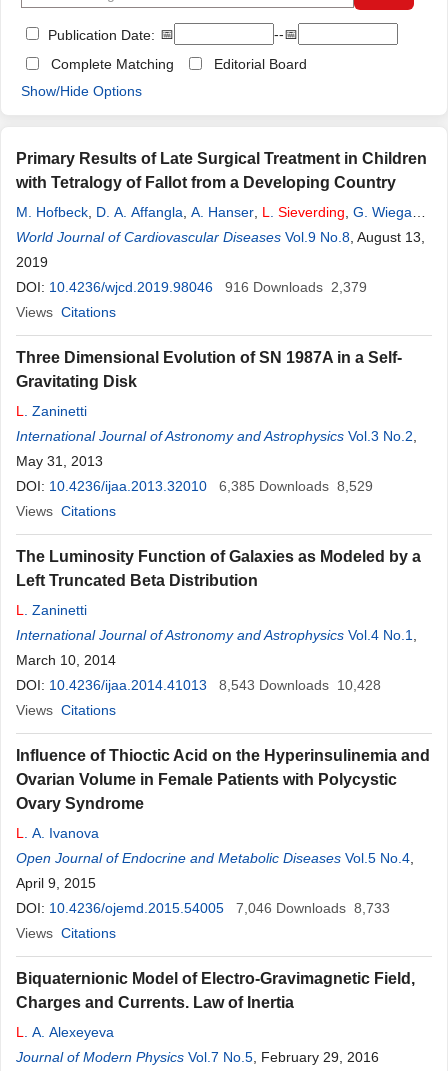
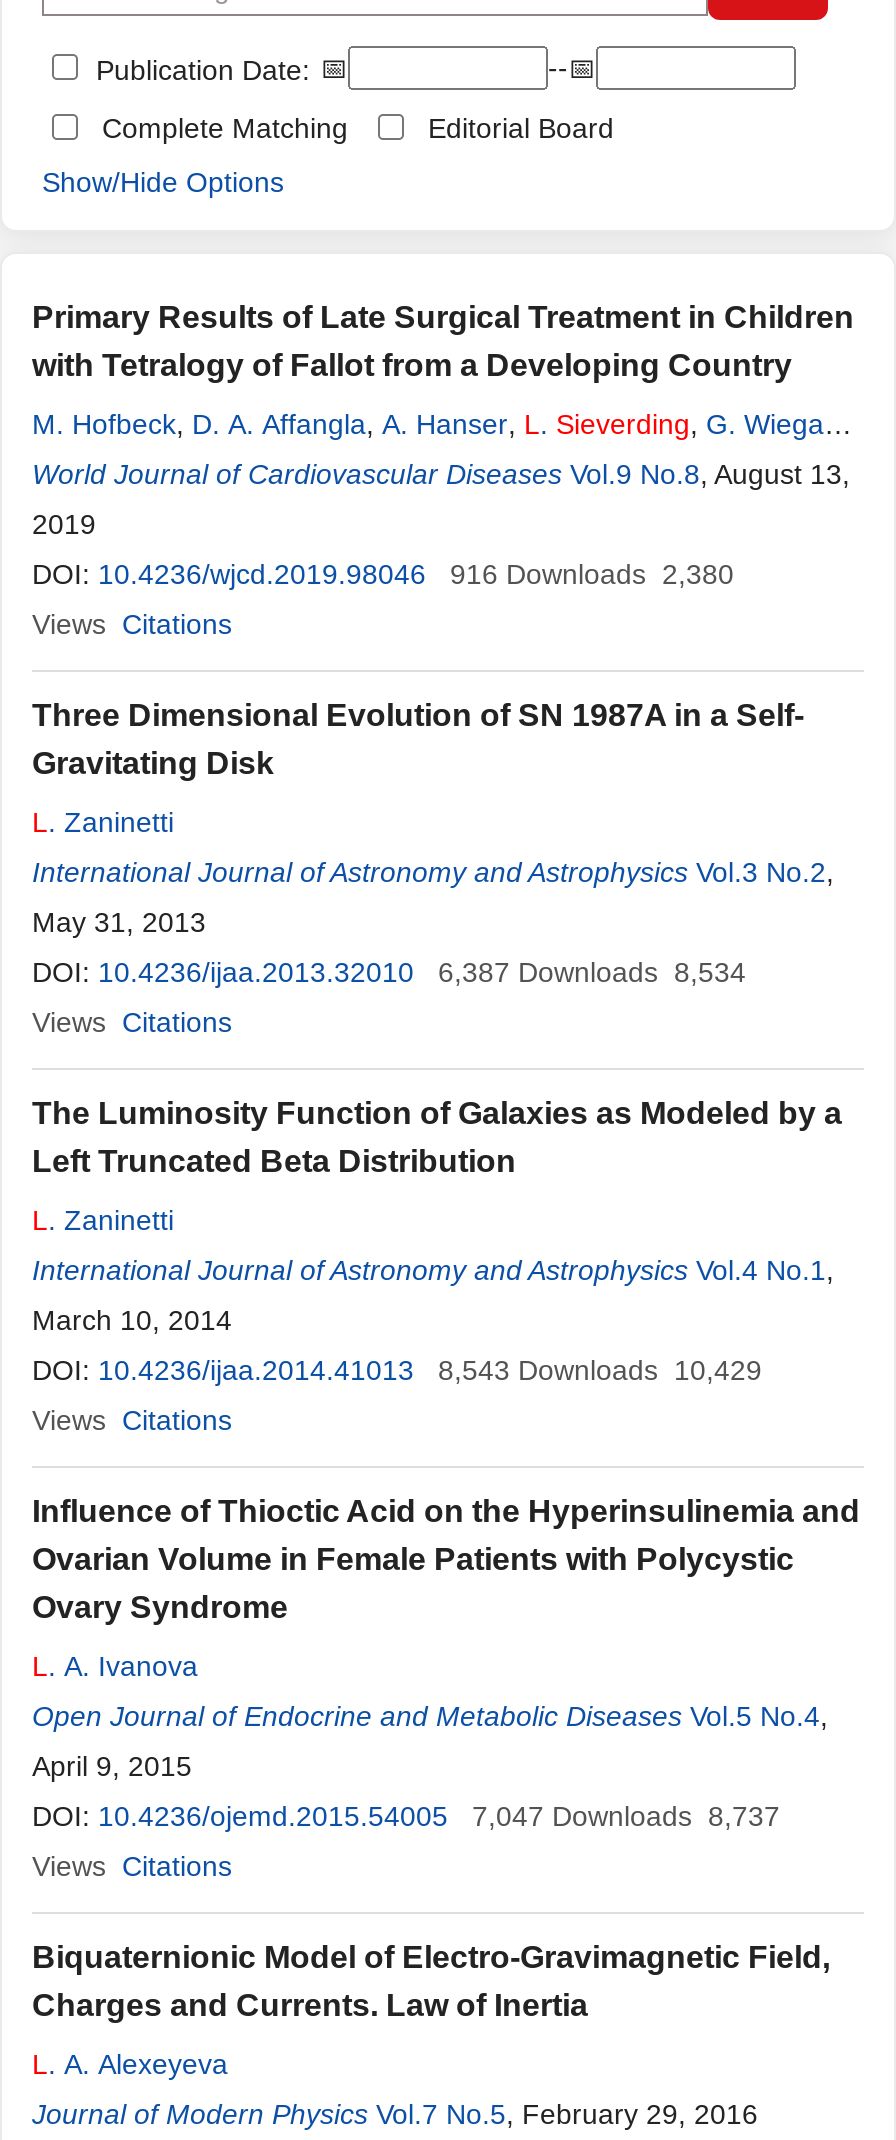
- DOI: 10.4236/wjcd.2019.98046 916 Downloads 2,379
+ DOI: 10.4236/wjcd.2019.98046 916 Downloads 2,380

- DOI: 10.4236/ijaa.2013.32010 6,385 Downloads 8,529
+ DOI: 10.4236/ijaa.2013.32010 6,387 Downloads 8,534

- DOI: 10.4236/ijaa.2014.41013 8,543 Downloads 10,428
+ DOI: 10.4236/ijaa.2014.41013 8,543 Downloads 10,429

- DOI: 10.4236/ojemd.2015.54005 7,046 Downloads 8,733
+ DOI: 10.4236/ojemd.2015.54005 7,047 Downloads 8,737
